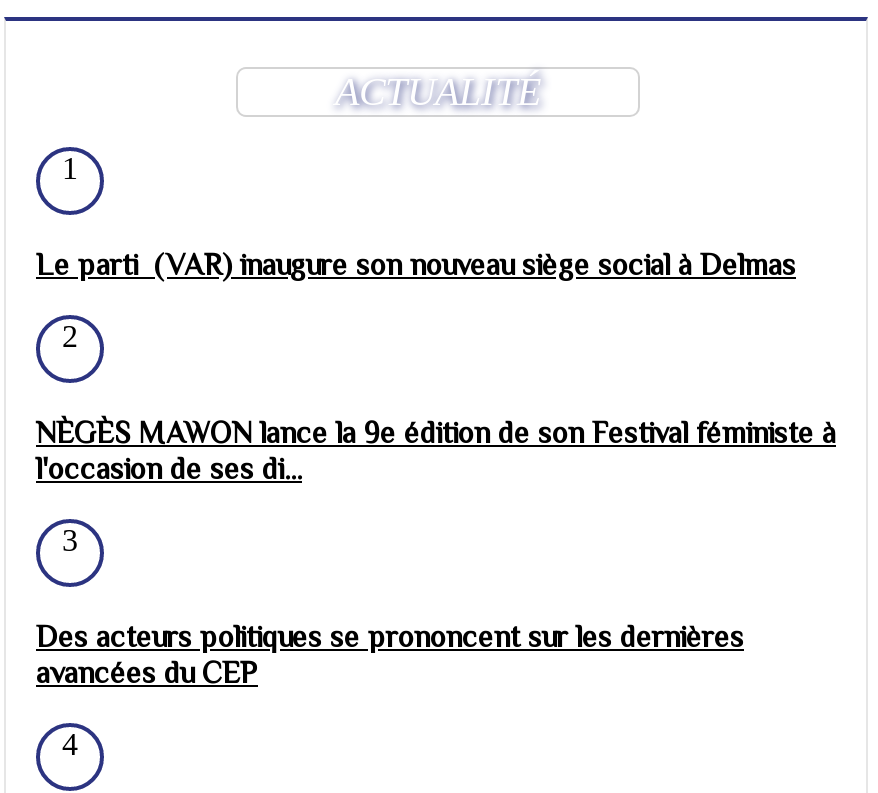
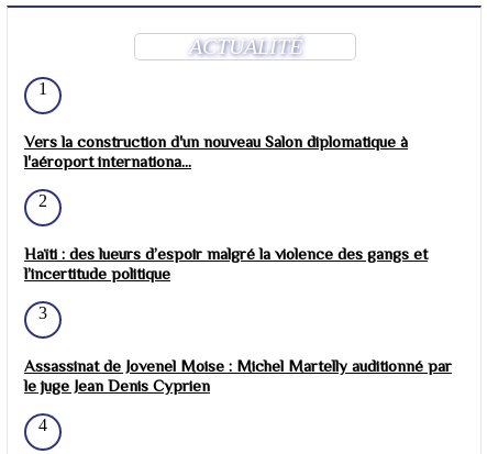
- Le parti (VAR) inaugure son nouveau siège social à Delmas
+ Vers la construction d'un nouveau Salon diplomatique à
+ l'aéroport internationa...

- NÈGÈS MAWON lance la 9e édition de son Festival féministe à
- l'occasion de ses di...
+ Haïti : des lueurs d’espoir malgré la violence des gangs et
+ l’incertitude politique

- Des acteurs politiques se prononcent sur les dernières
- avancées du CEP
+ Assassinat de Jovenel Moise : Michel Martelly auditionné par
+ le juge Jean Denis Cyprien
